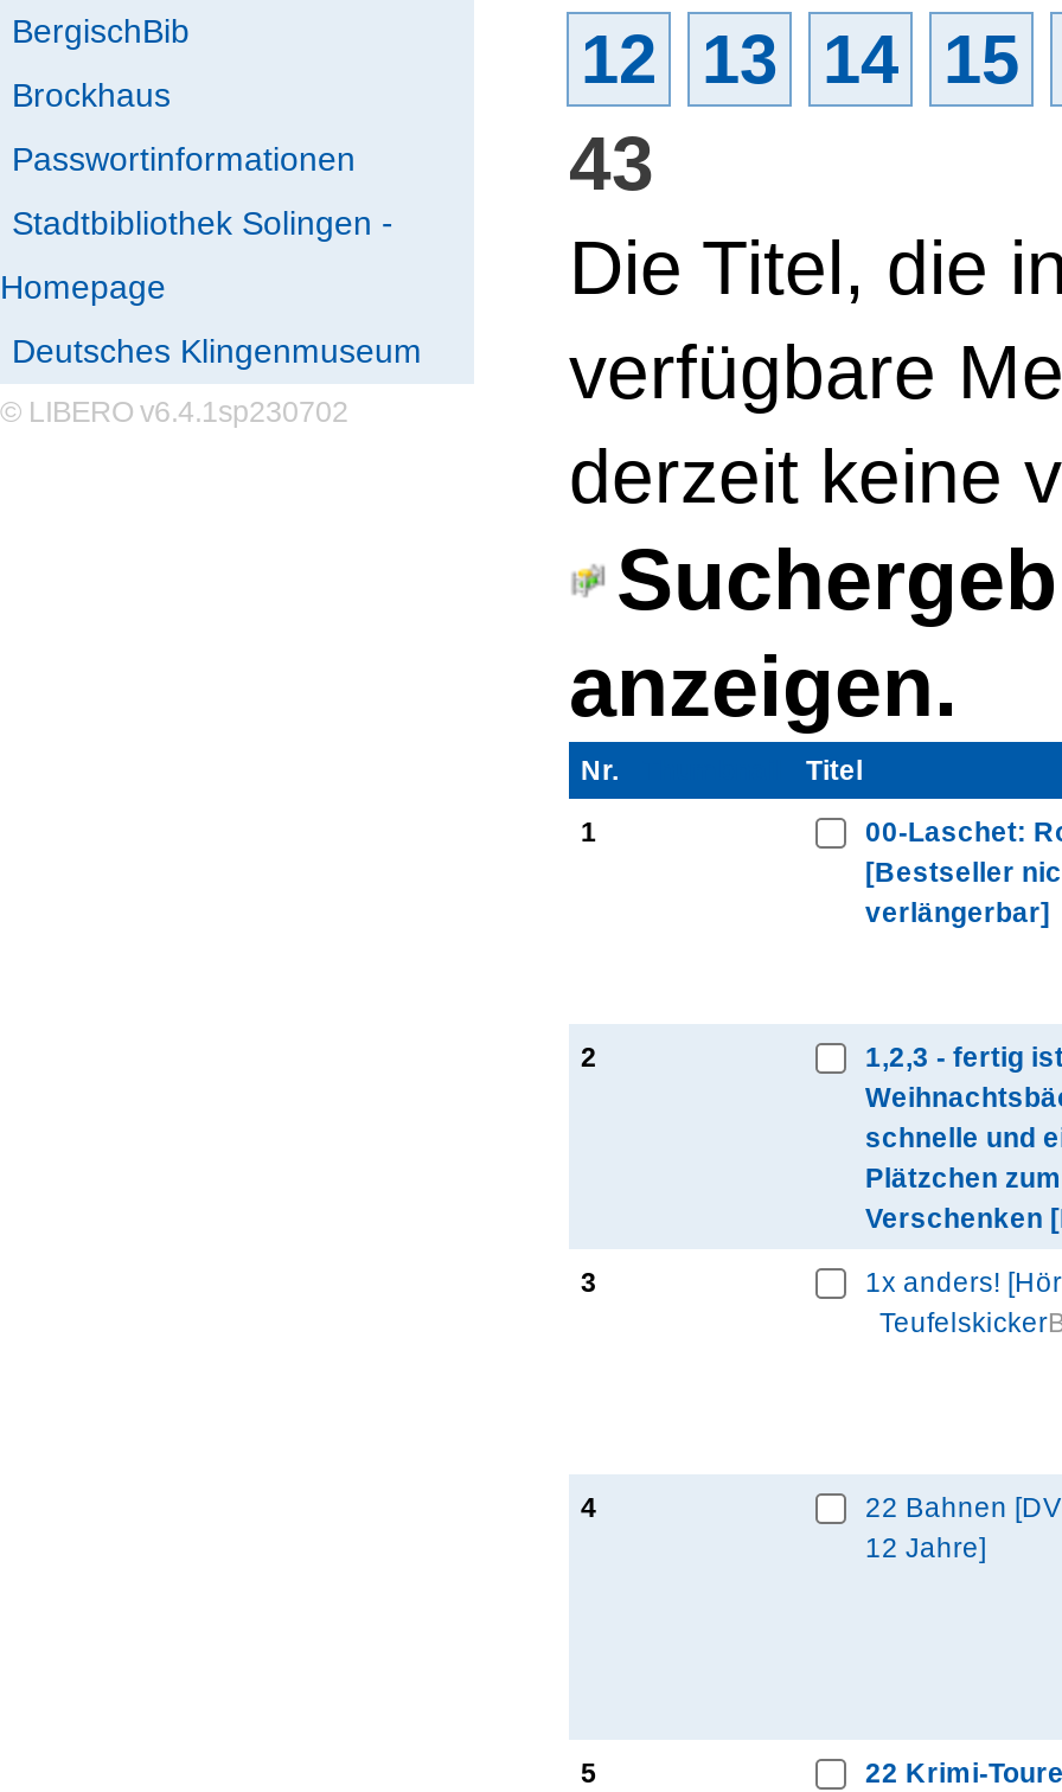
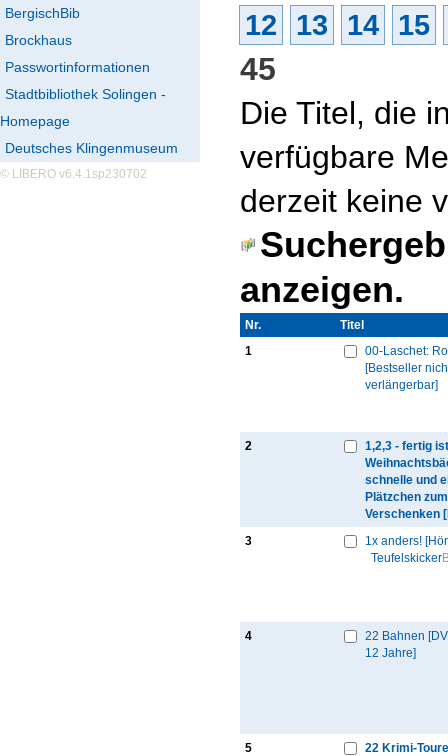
- 43
+ 45
